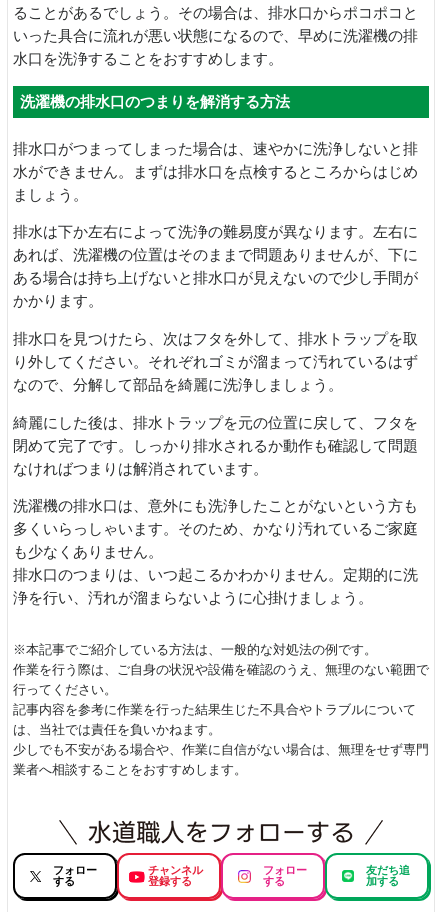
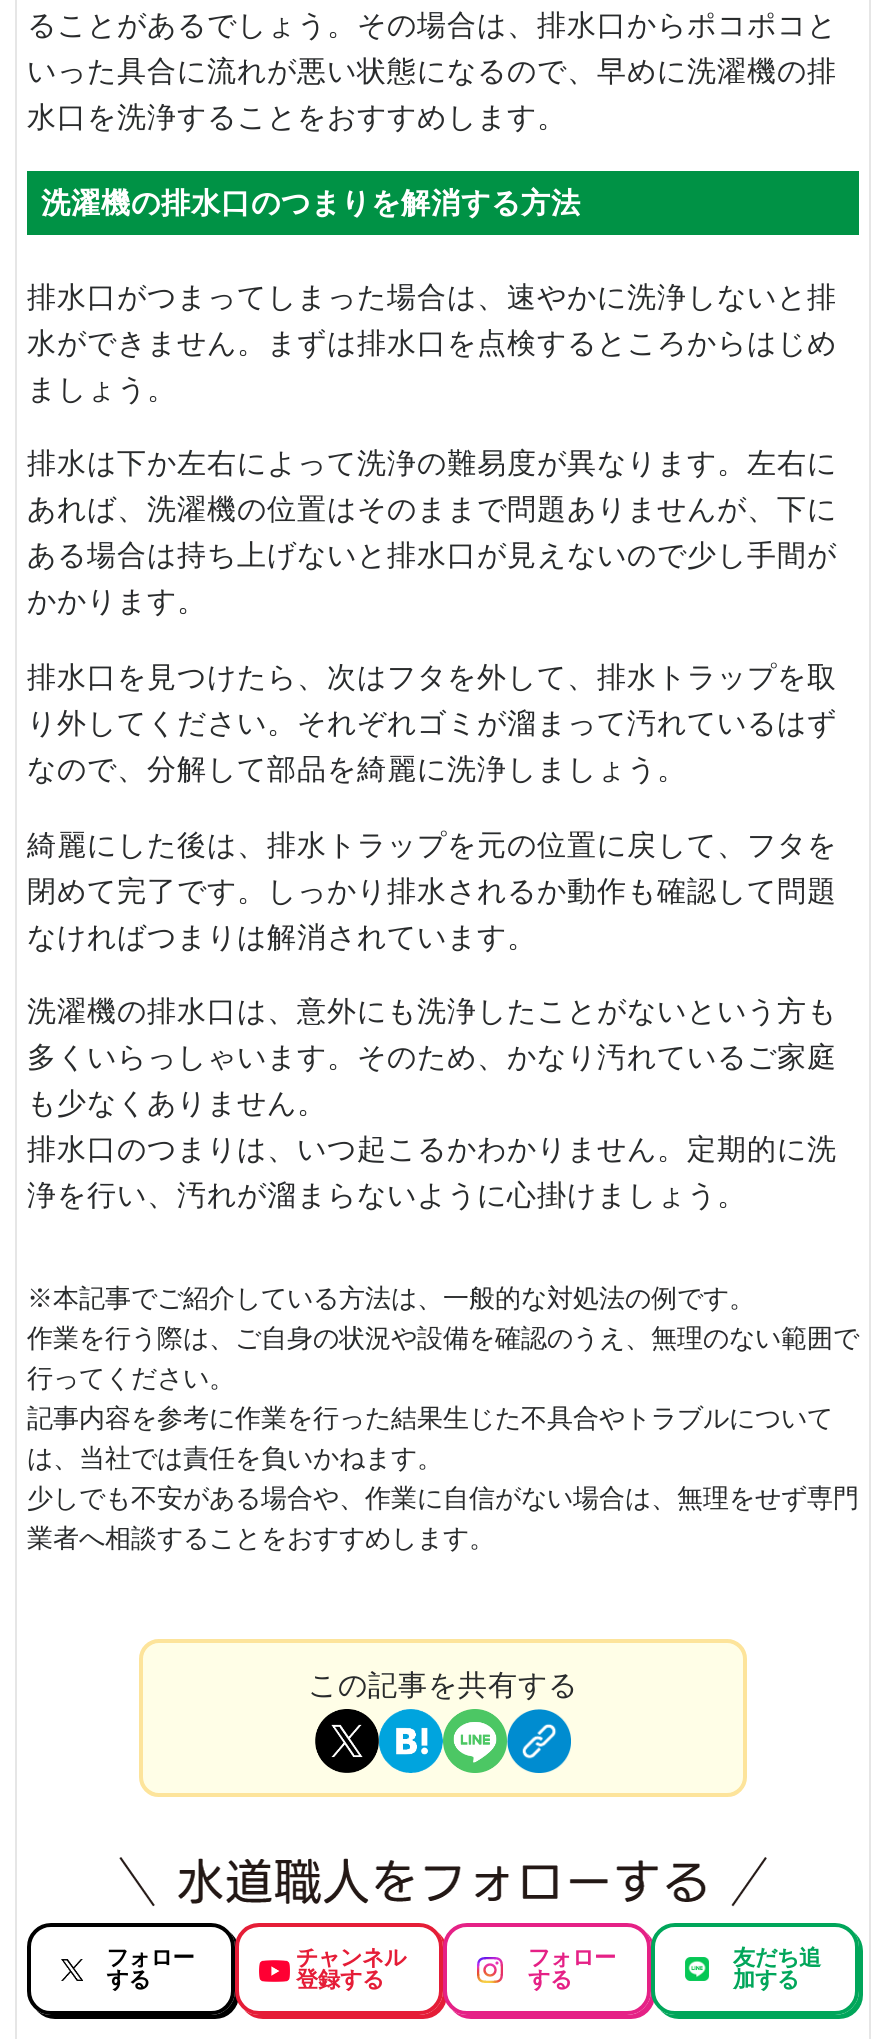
+ [image]
+ この記事を共有する
